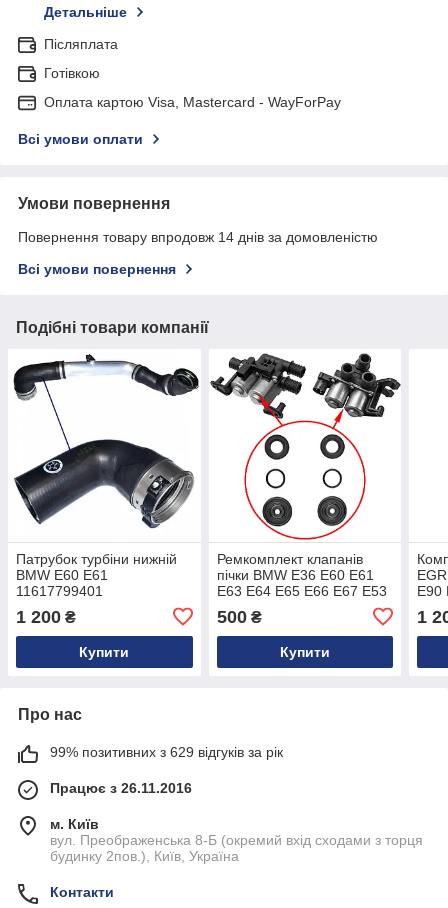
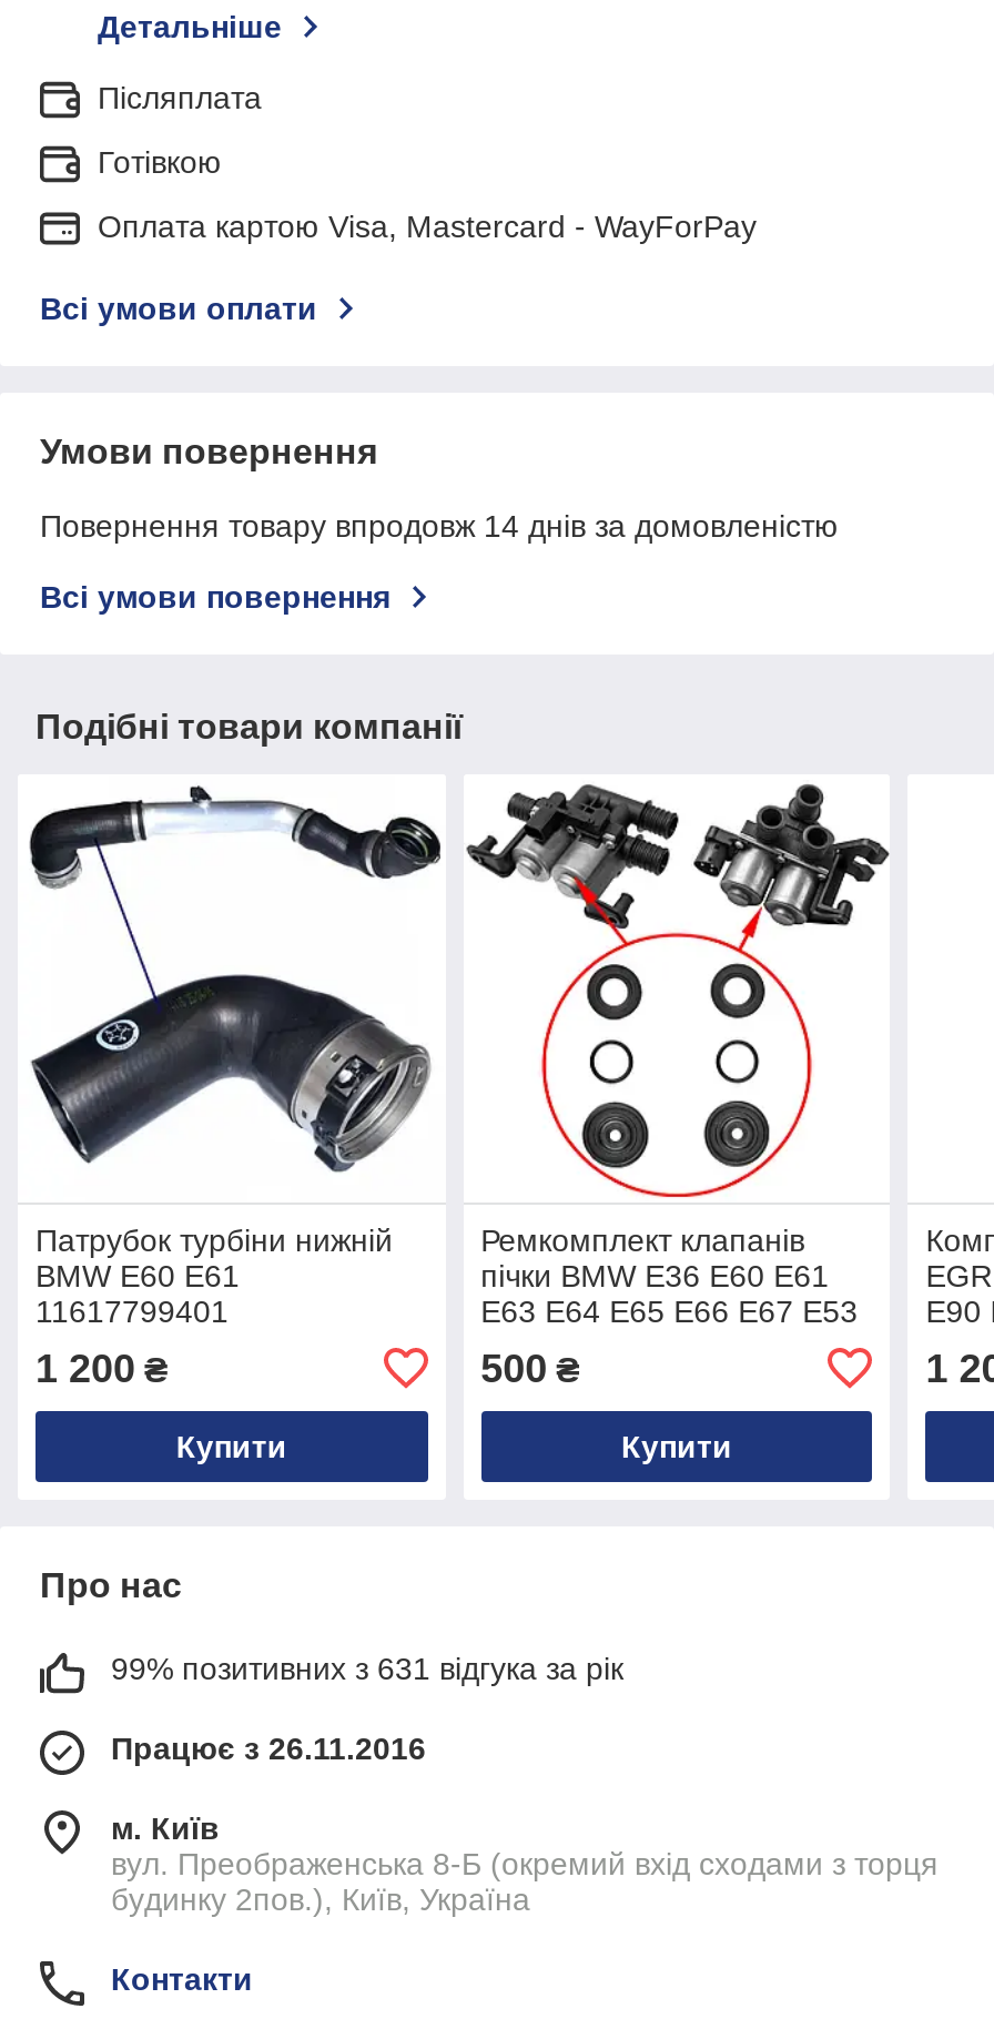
- 99% позитивних з 629 відгуків за рік
+ 99% позитивних з 631 відгука за рік
